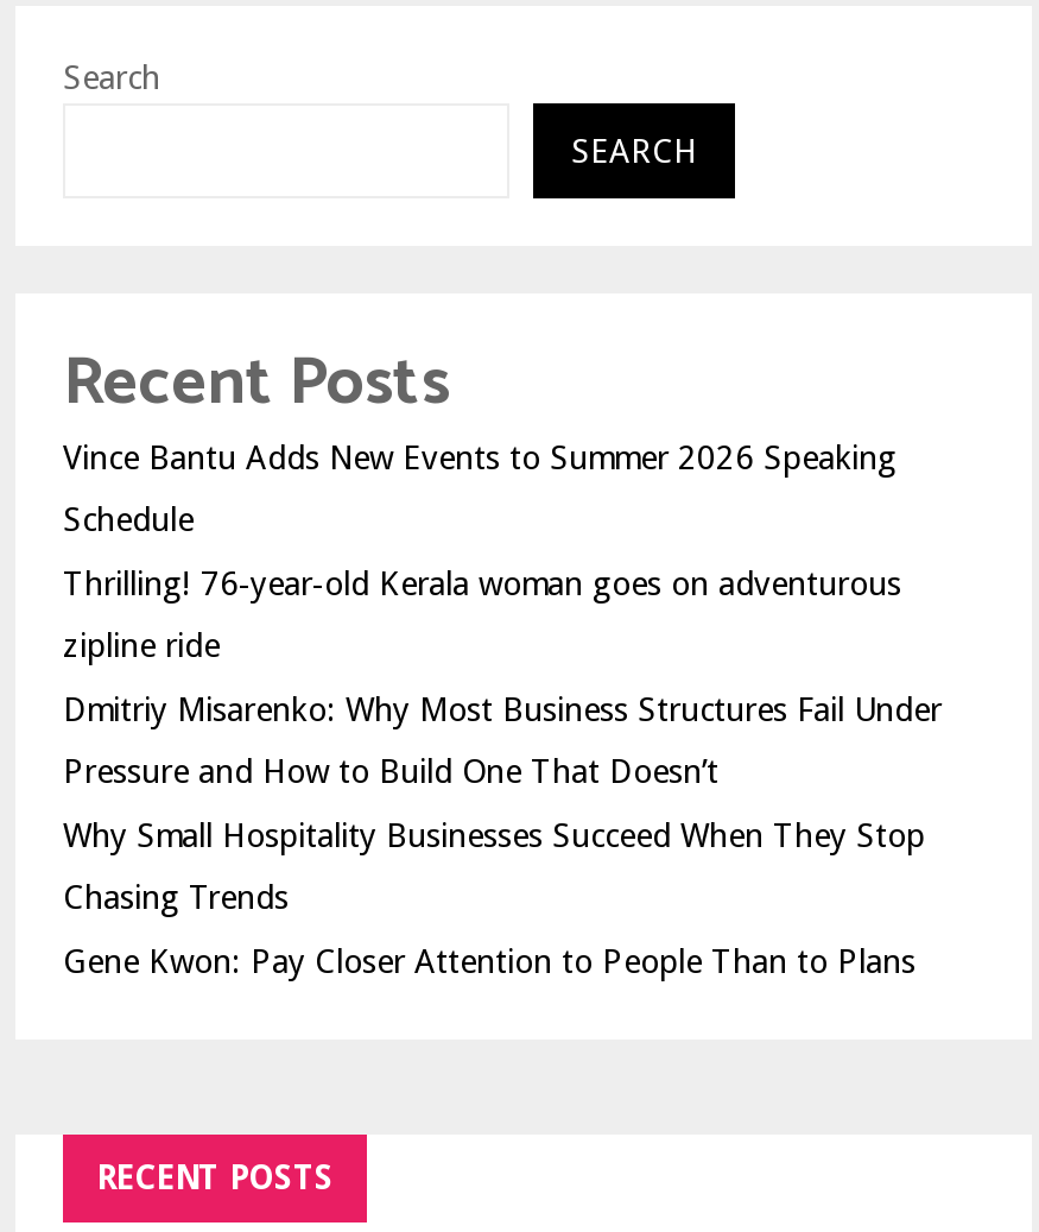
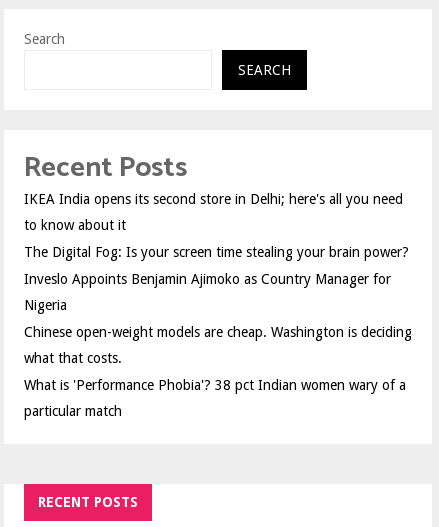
- Vince Bantu Adds New Events to Summer 2026 Speaking
+ IKEA India opens its second store in Delhi; here's all you need

- Schedule
+ to know about it

- Thrilling! 76-year-old Kerala woman goes on adventurous
+ The Digital Fog: Is your screen time stealing your brain power?

- zipline ride
+ Inveslo Appoints Benjamin Ajimoko as Country Manager for

- Dmitriy Misarenko: Why Most Business Structures Fail Under
+ Nigeria

- Pressure and How to Build One That Doesn’t
+ Chinese open-weight models are cheap. Washington is deciding

- Why Small Hospitality Businesses Succeed When They Stop
+ what that costs.

- Chasing Trends
+ What is 'Performance Phobia'? 38 pct Indian women wary of a

- Gene Kwon: Pay Closer Attention to People Than to Plans
+ particular match
